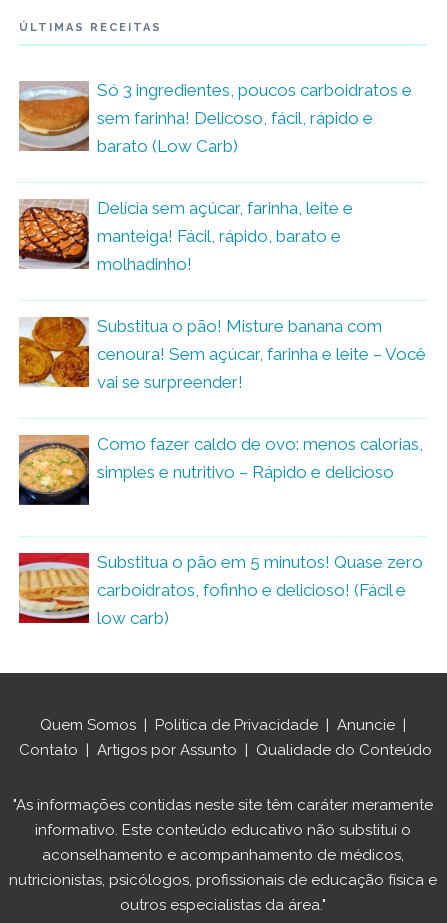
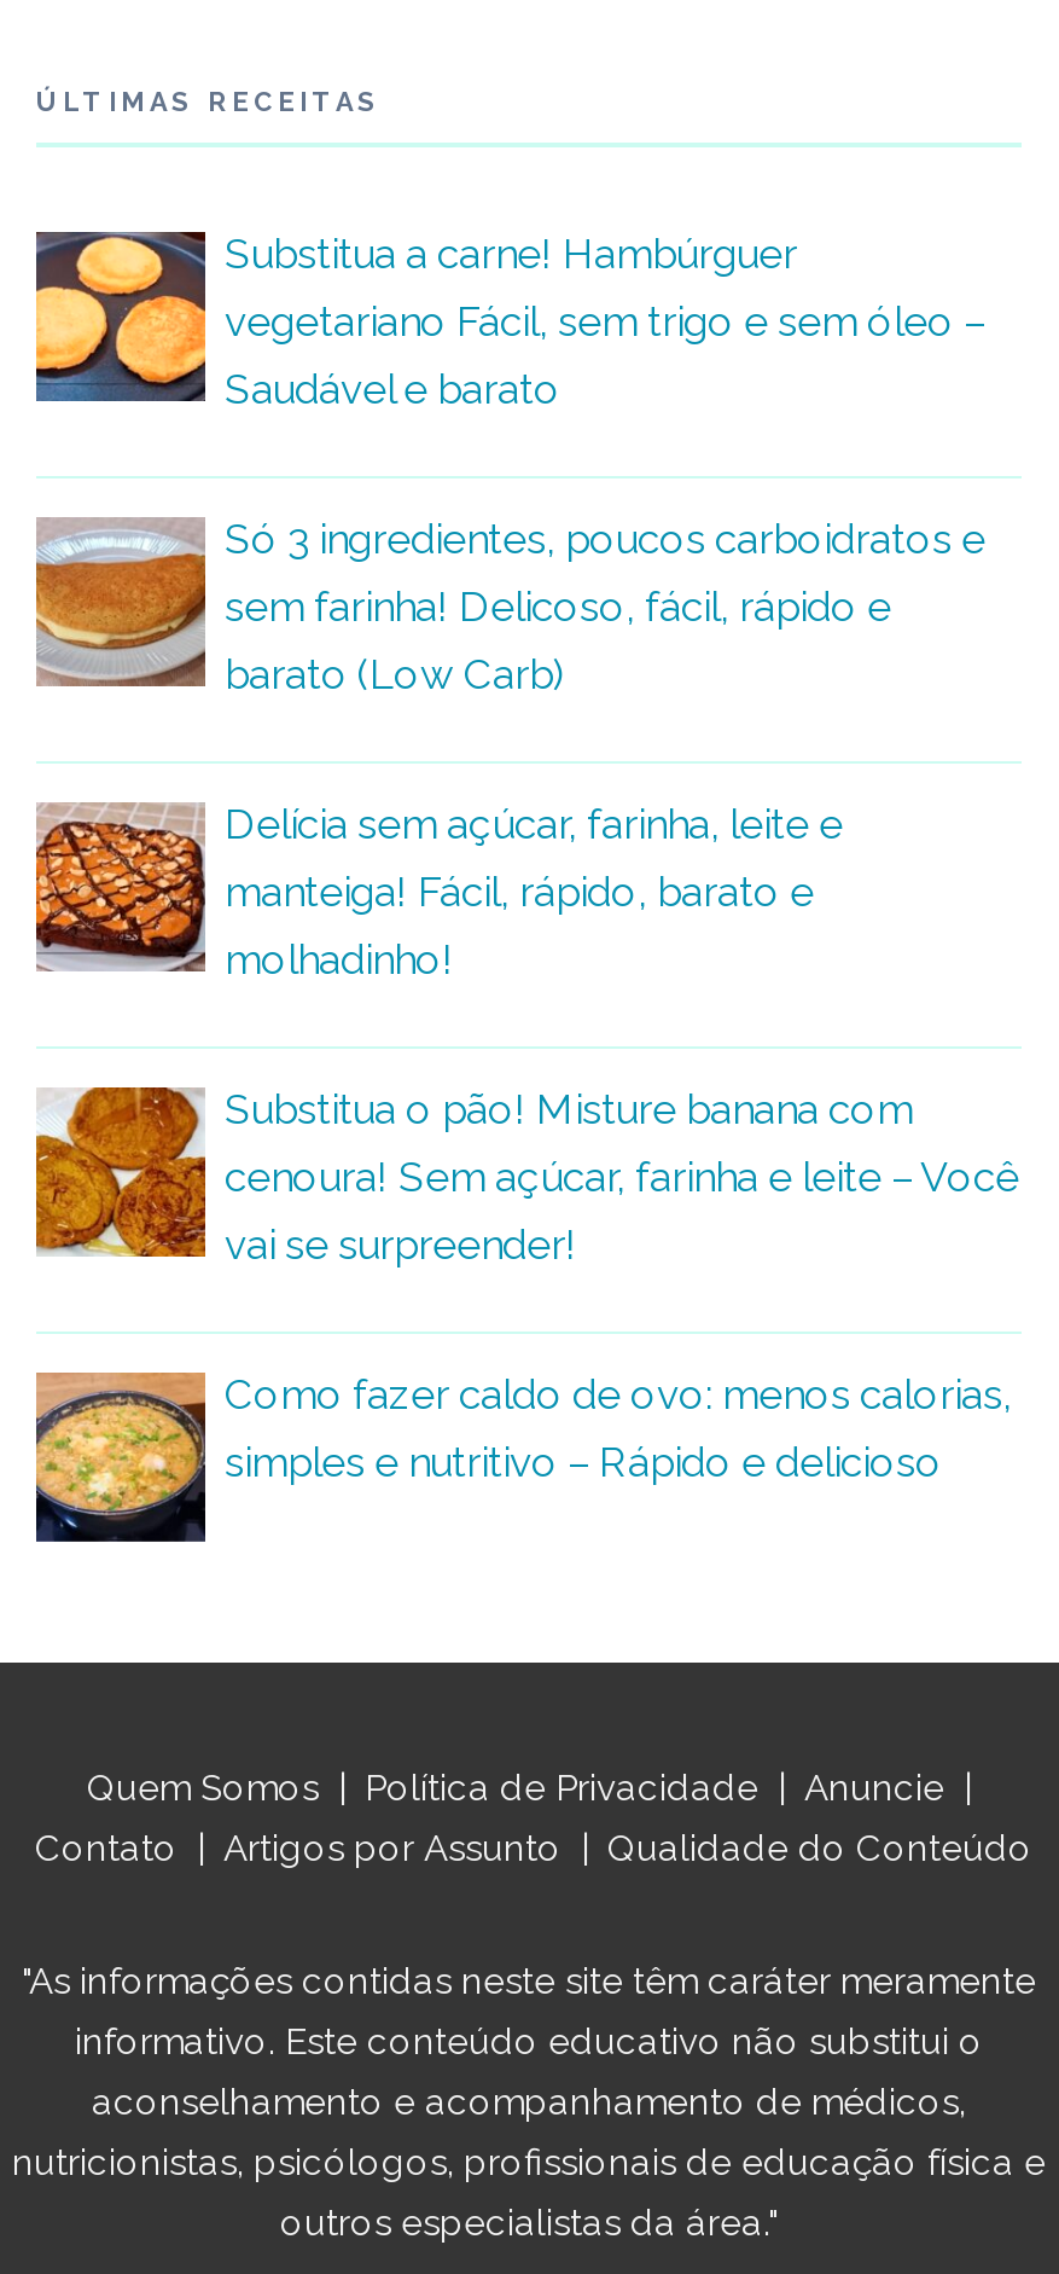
+ [image]
+ Substitua a carne! Hambúrguer
+ vegetariano Fácil, sem trigo e sem óleo –
+ Saudável e barato

moved down: [image] | Só 3 ingredientes, poucos carboidratos e | sem farinha! Delicoso, fácil, rápido e | ... | Como fazer caldo de ovo: menos calorias, | simples e nutritivo – Rápido e delicioso

- [image]
- Substitua o pão em 5 minutos! Quase zero
- carboidratos, fofinho e delicioso! (Fácil e
- low carb)
